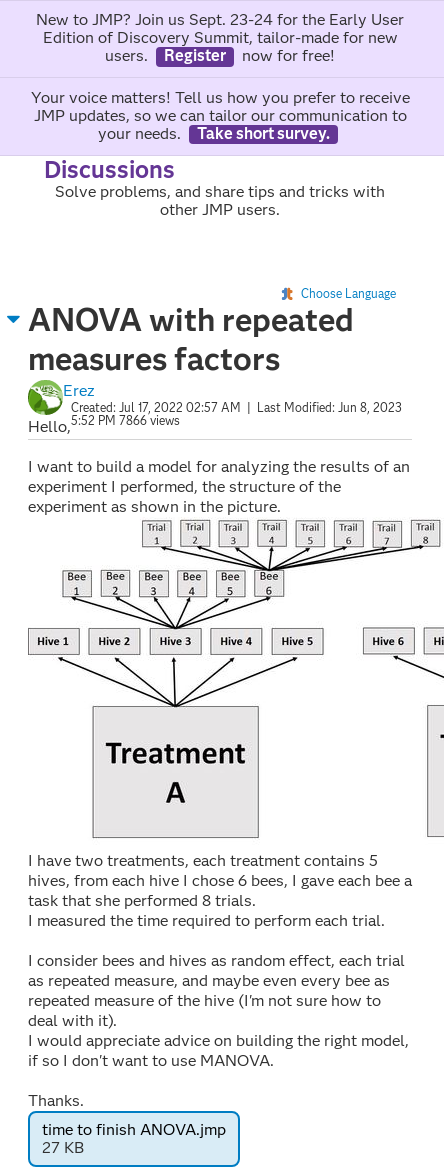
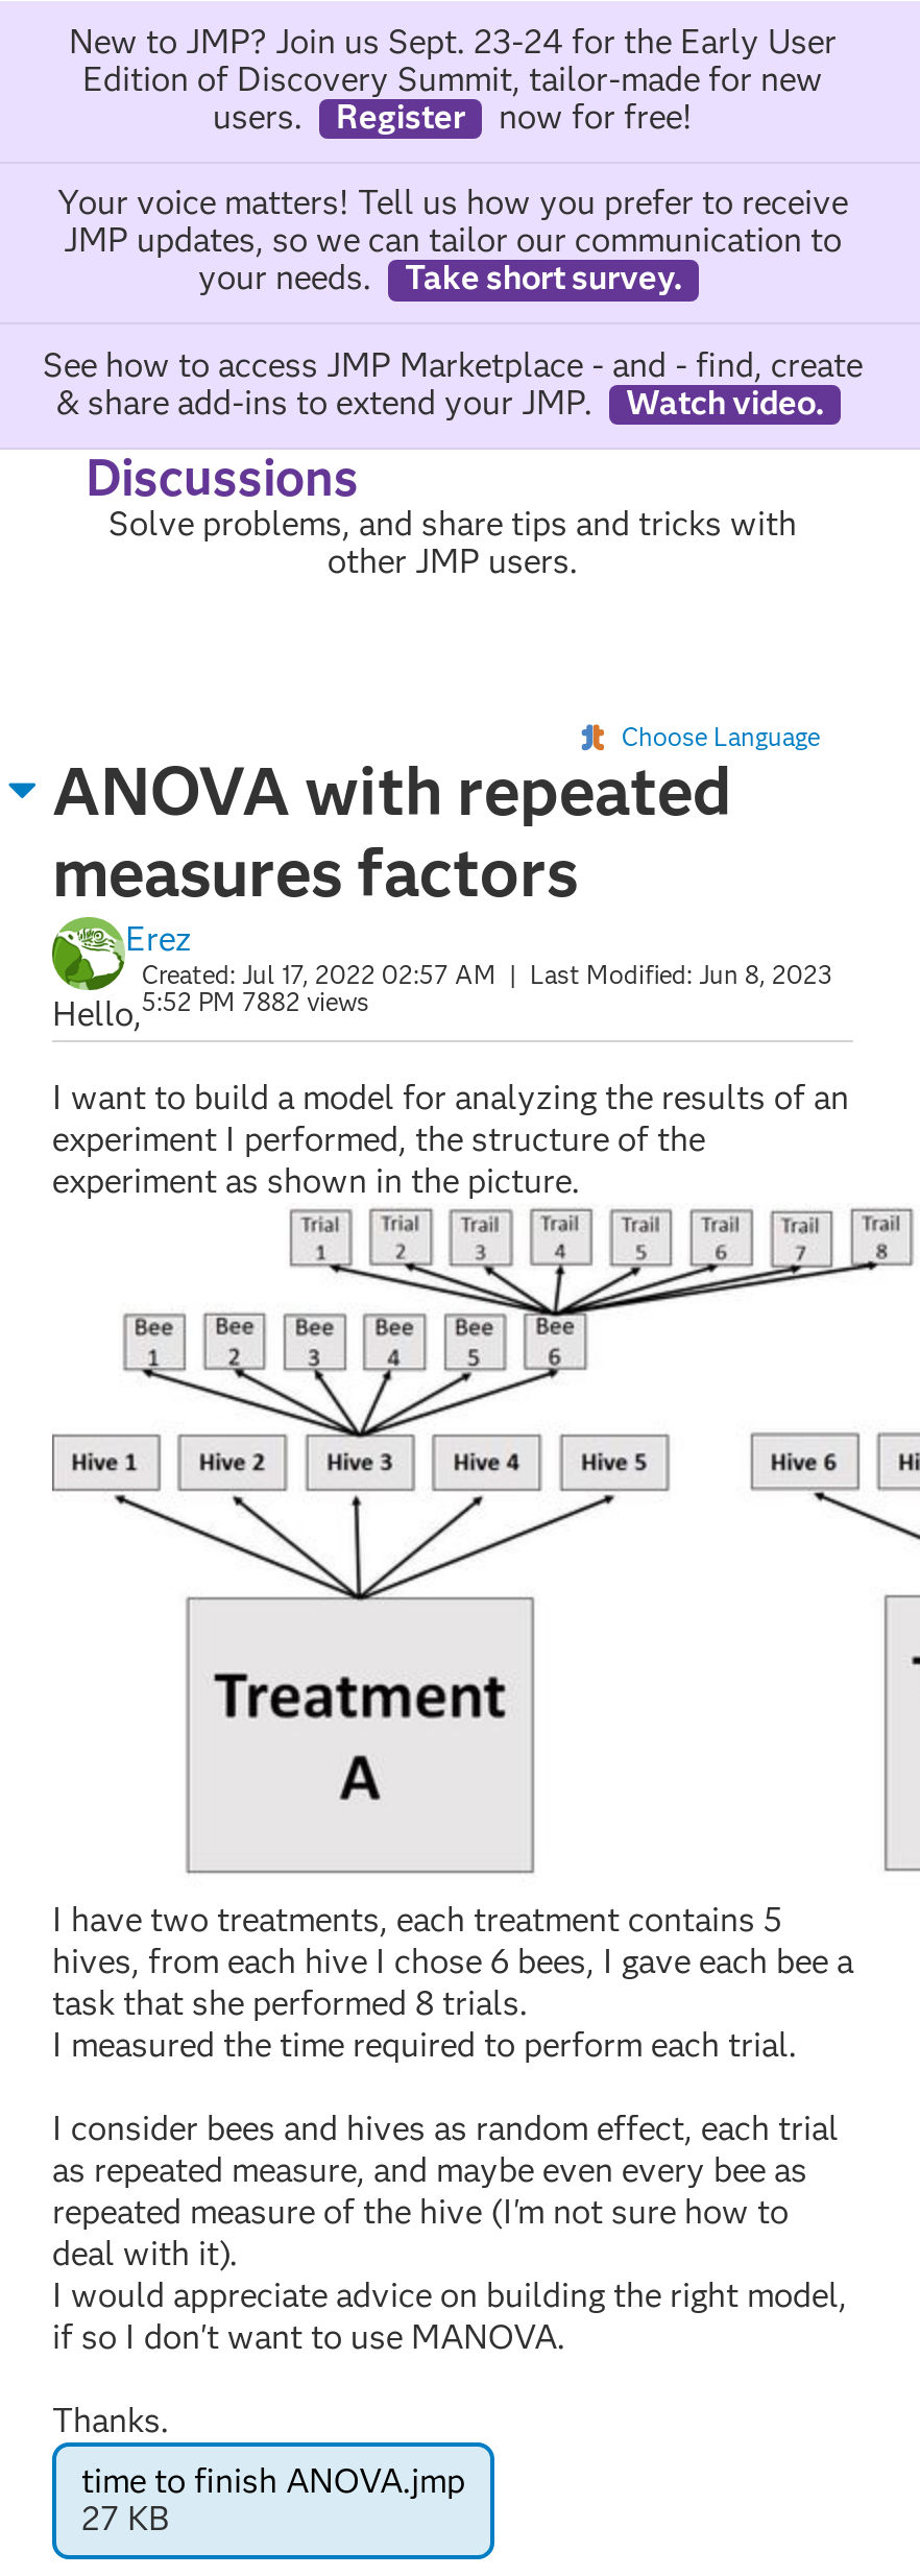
+ See how to access JMP Marketplace - and - find, create
+ & share add-ins to extend your JMP.
+ Watch video.

- Hello, 5:52 PM 7866 views
+ Hello, 5:52 PM 7882 views
